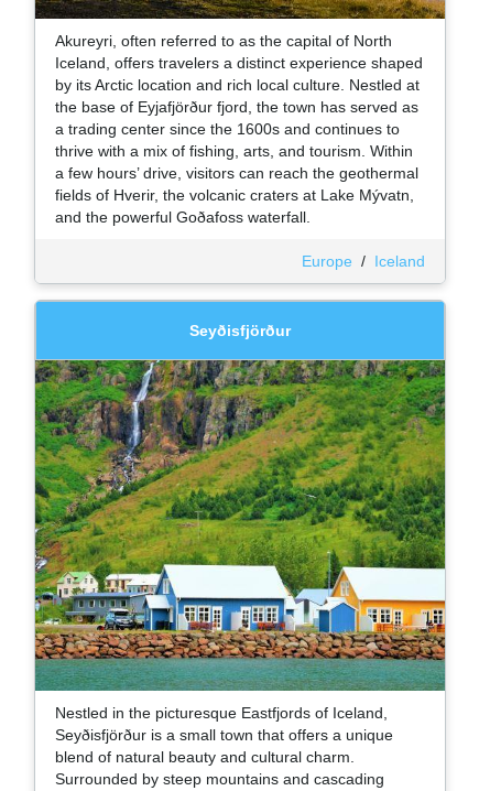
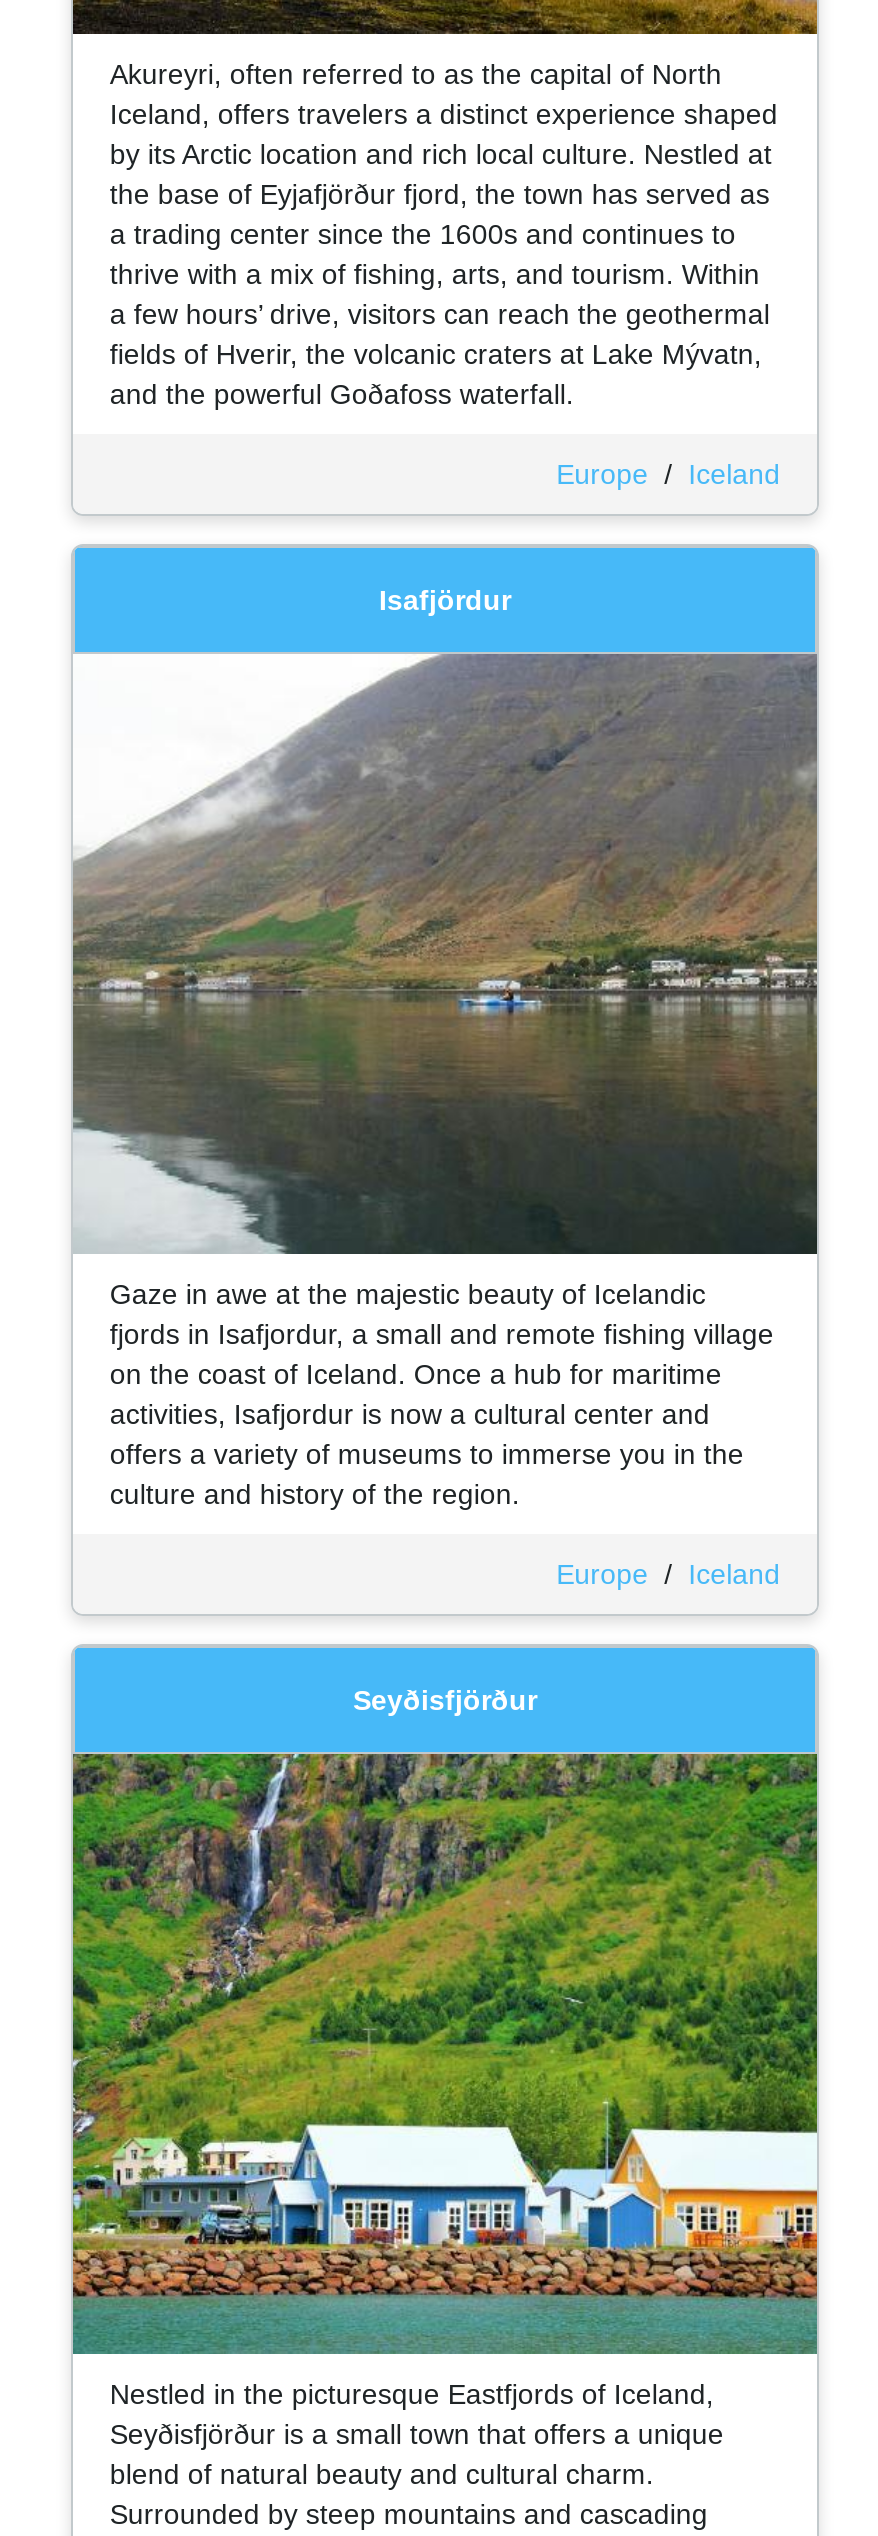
+ [image]
+ Gaze in awe at the majestic beauty of Icelandic
+ fjords in Isafjordur, a small and remote fishing village
+ on the coast of Iceland. Once a hub for maritime
+ activities, Isafjordur is now a cultural center and
+ offers a variety of museums to immerse you in the
+ culture and history of the region.
+ Europe / Iceland

+ Isafjördur
